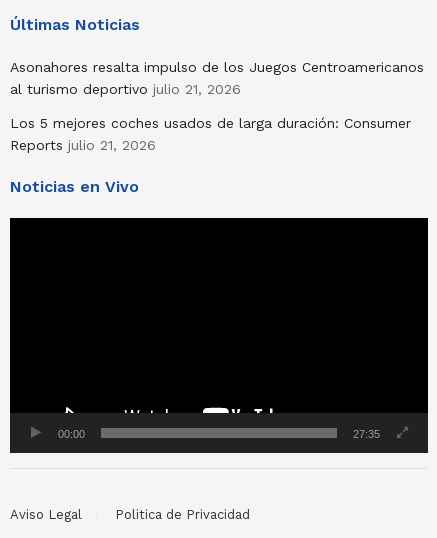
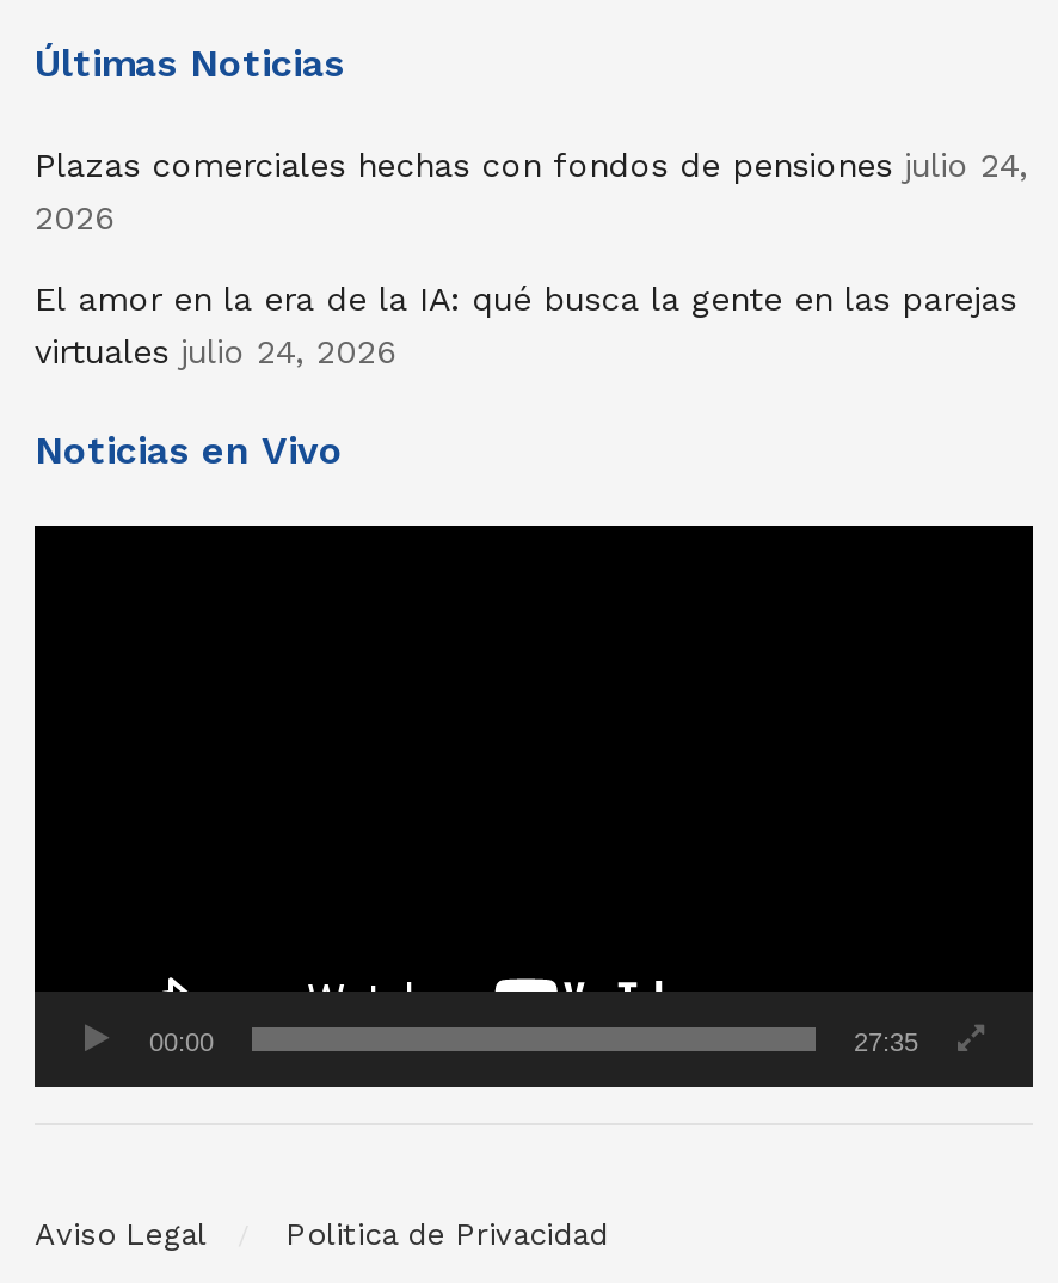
- Asonahores resalta impulso de los Juegos Centroamericanos
- al turismo deportivo julio 21, 2026
+ Plazas comerciales hechas con fondos de pensiones julio 24,
+ 2026

- Los 5 mejores coches usados de larga duración: Consumer
- Reports julio 21, 2026
+ El amor en la era de la IA: qué busca la gente en las parejas
+ virtuales julio 24, 2026
